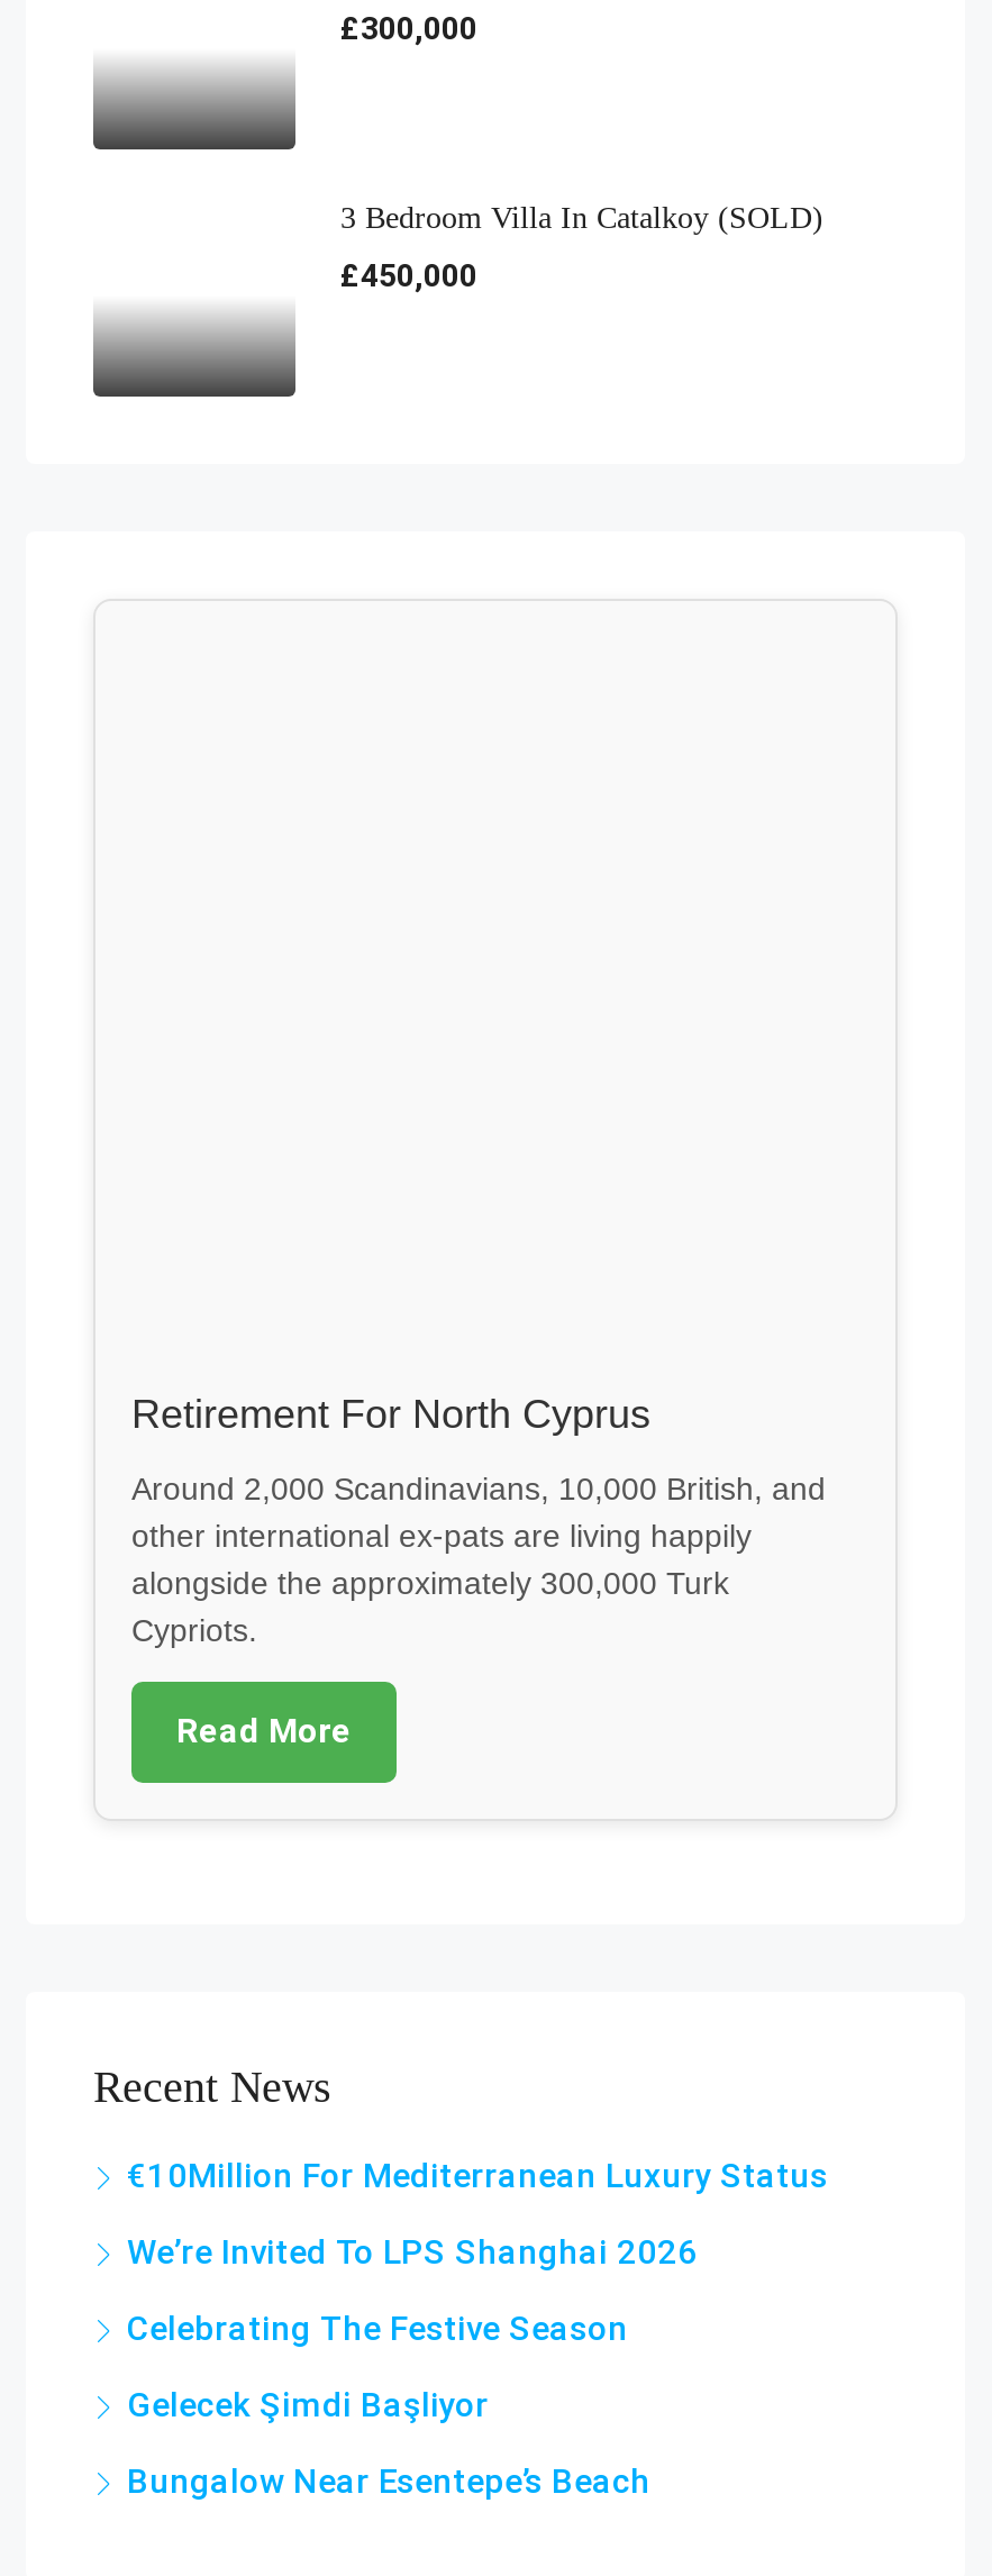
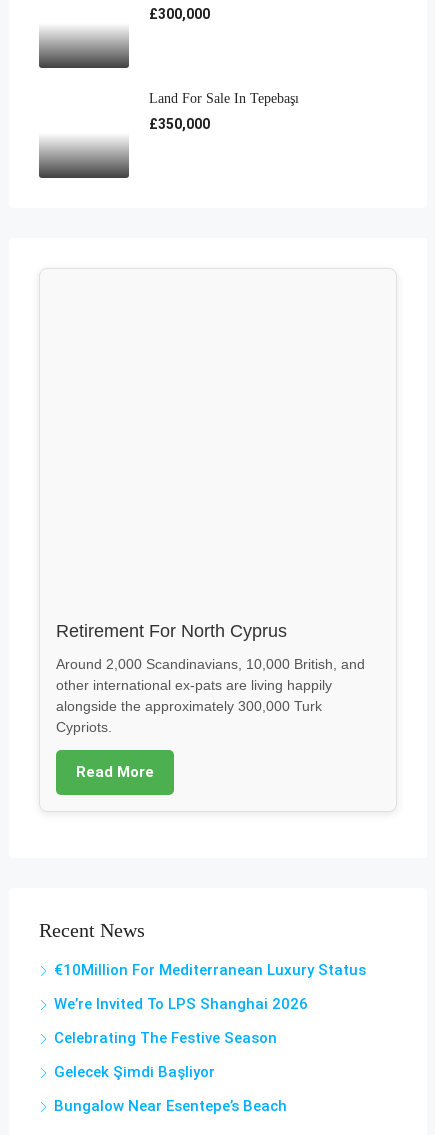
- 3 Bedroom Villa In Catalkoy (SOLD)
+ Land For Sale In Tepebaşı

- £450,000
+ £350,000
